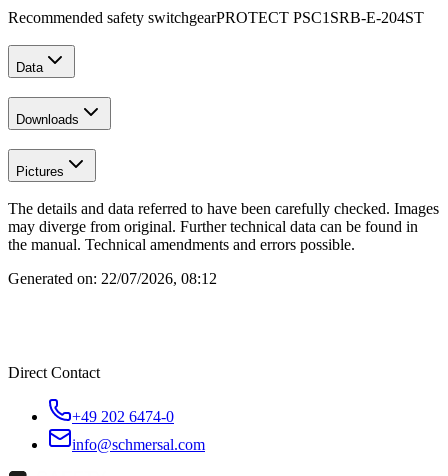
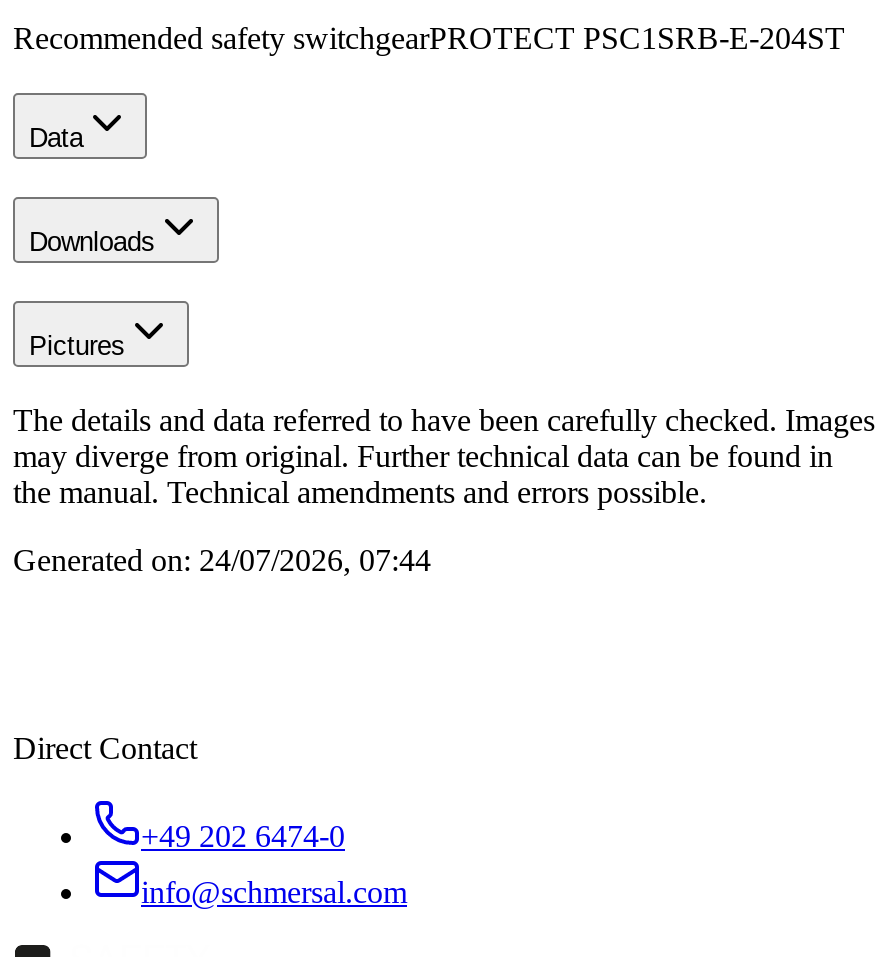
- Generated on: 22/07/2026, 08:12
+ Generated on: 24/07/2026, 07:44
